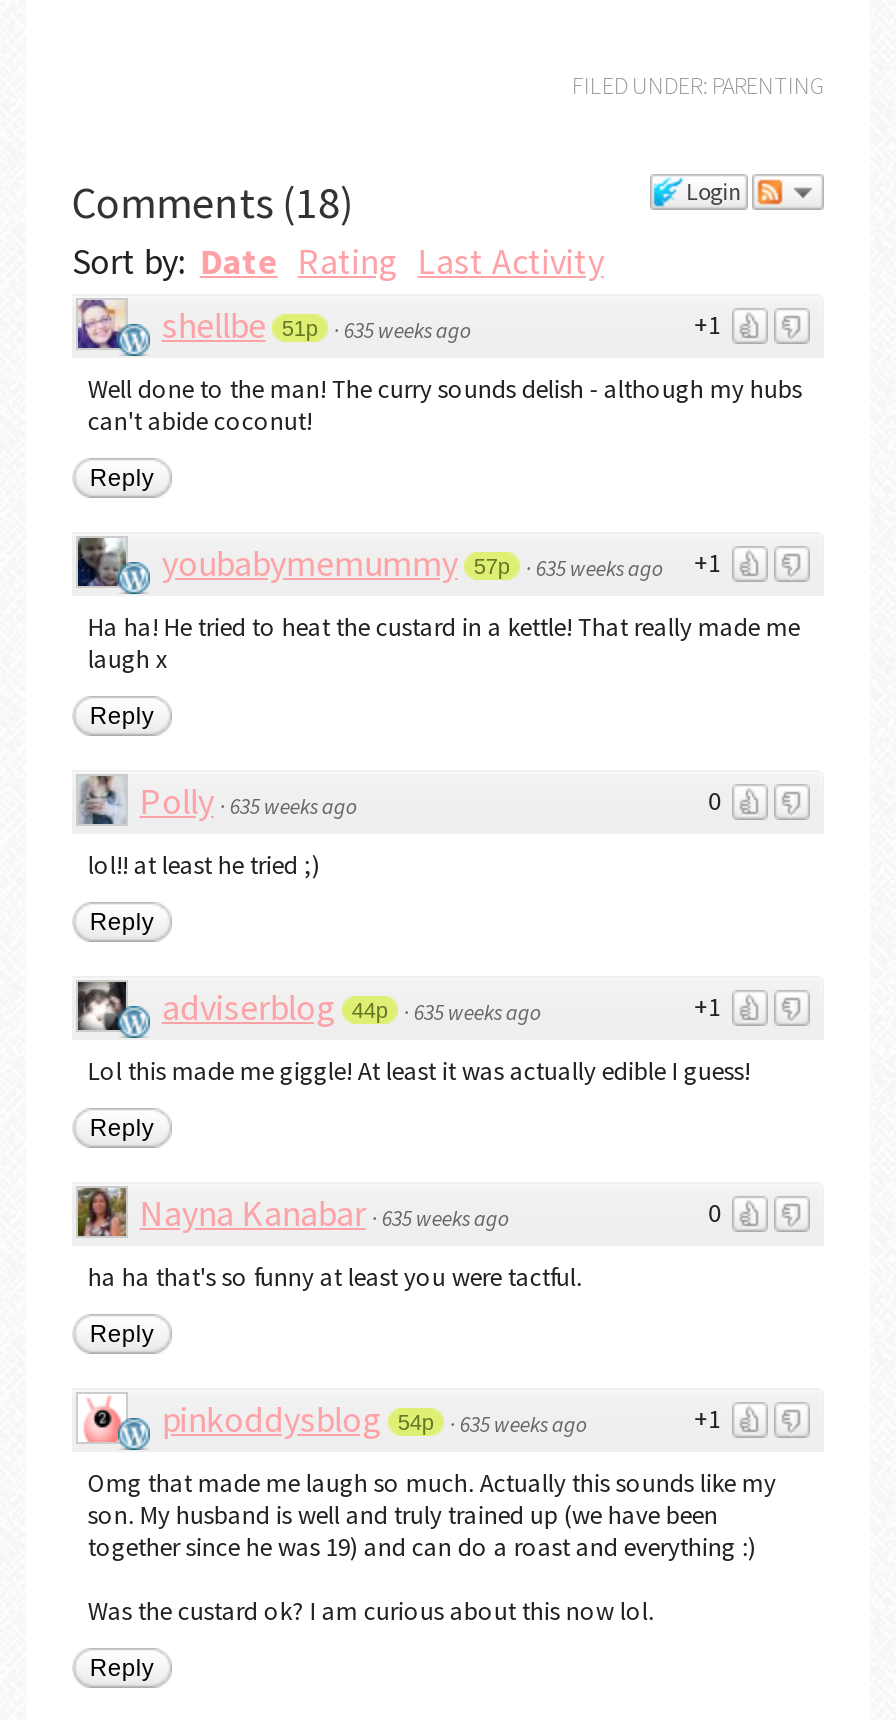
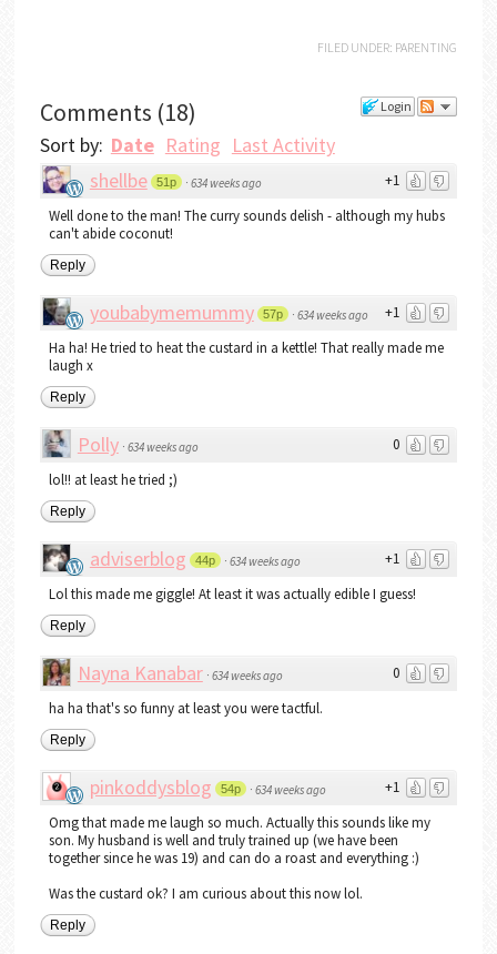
- shellbe 51p · 635 weeks ago
+ shellbe 51p · 634 weeks ago

- youbabymemummy 57p · 635 weeks ago +1
+ youbabymemummy 57p · 634 weeks ago +1

- Polly · 635 weeks ago
+ Polly · 634 weeks ago

- adviserblog 44p · 635 weeks ago
+ adviserblog 44p · 634 weeks ago

- Nayna Kanabar ·635 weeks ago
+ Nayna Kanabar ·634 weeks ago

- pinkoddysblog 54p · 635 weeks ago
+ pinkoddysblog 54p · 634 weeks ago
